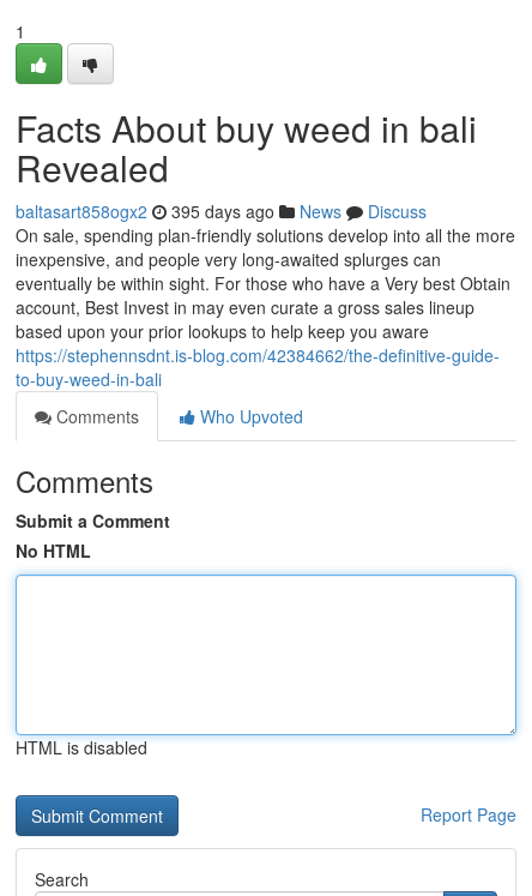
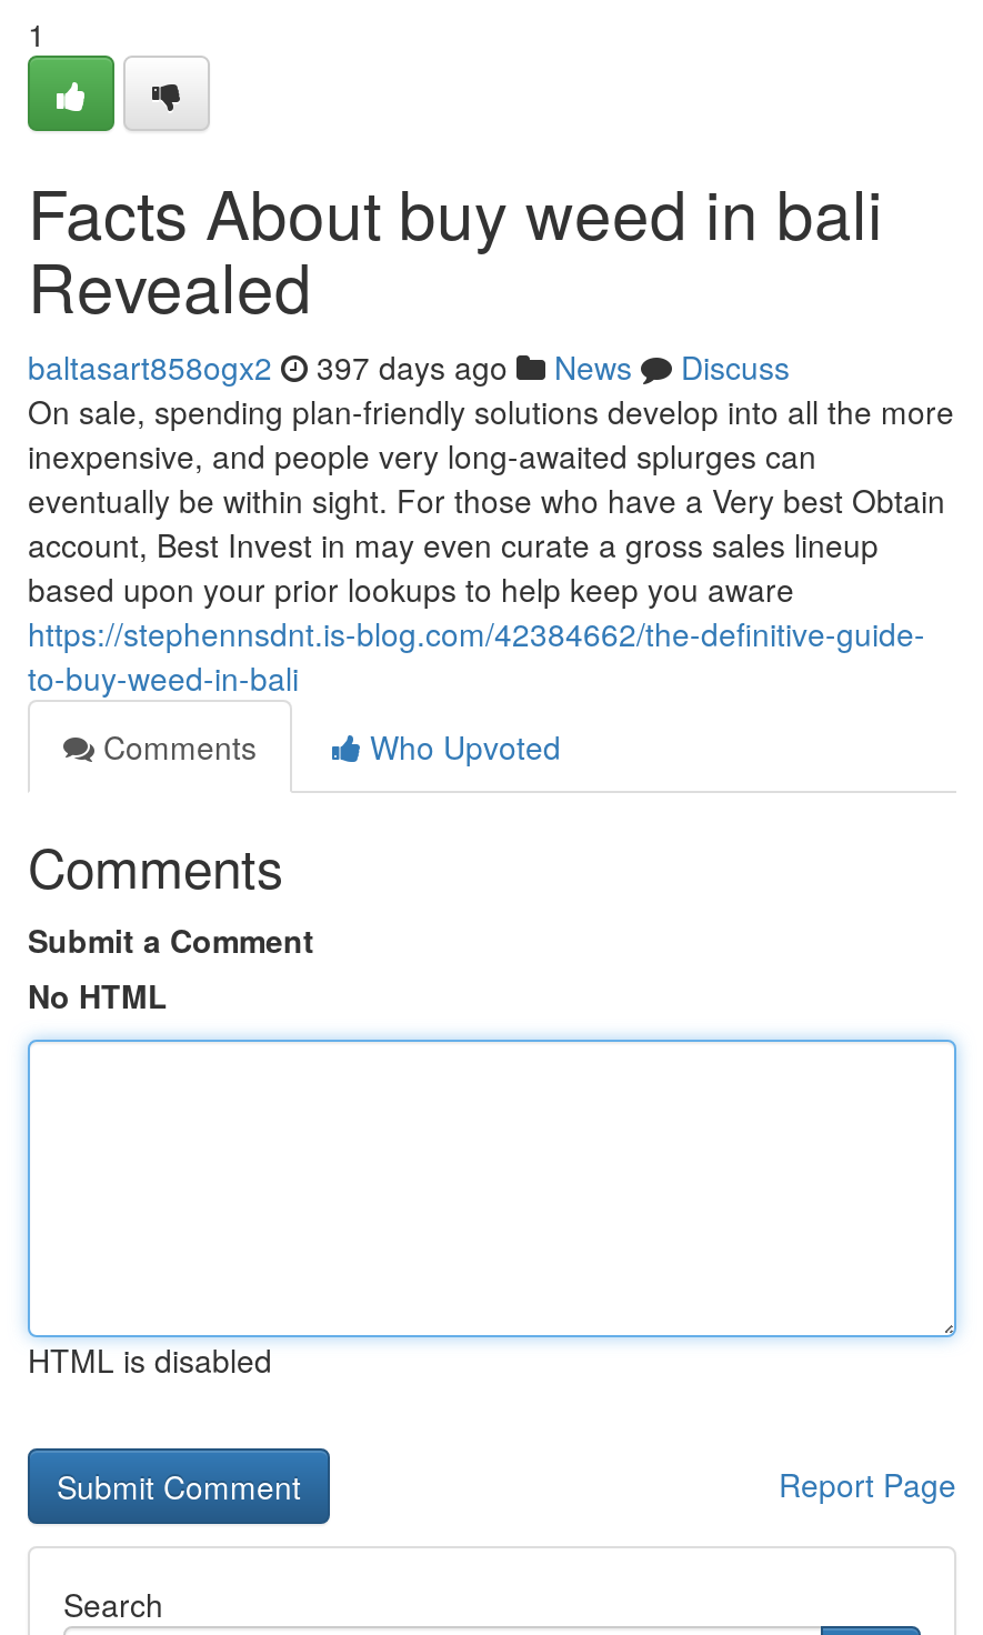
- baltasart858ogx2 395 days ago News Discuss
+ baltasart858ogx2 397 days ago News Discuss
